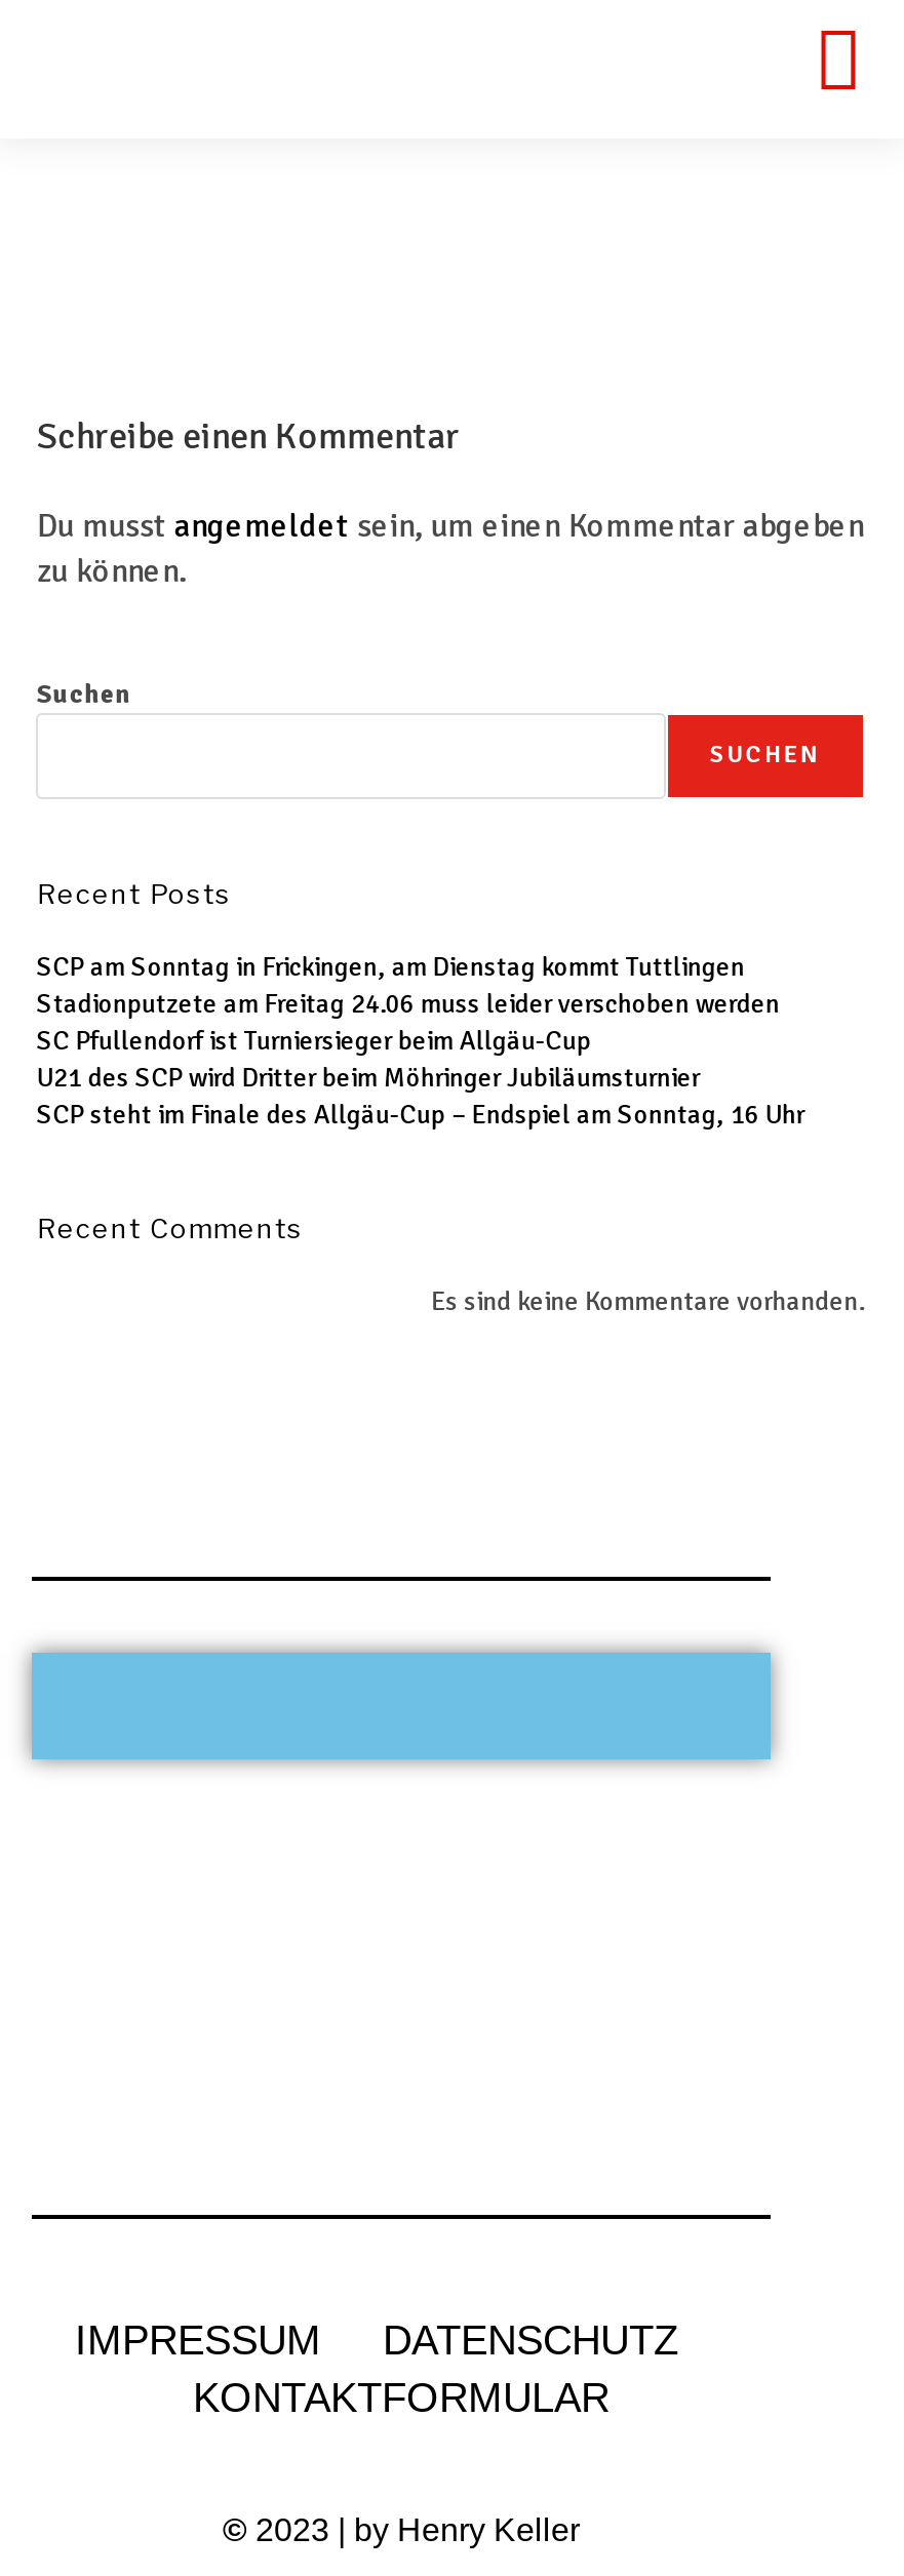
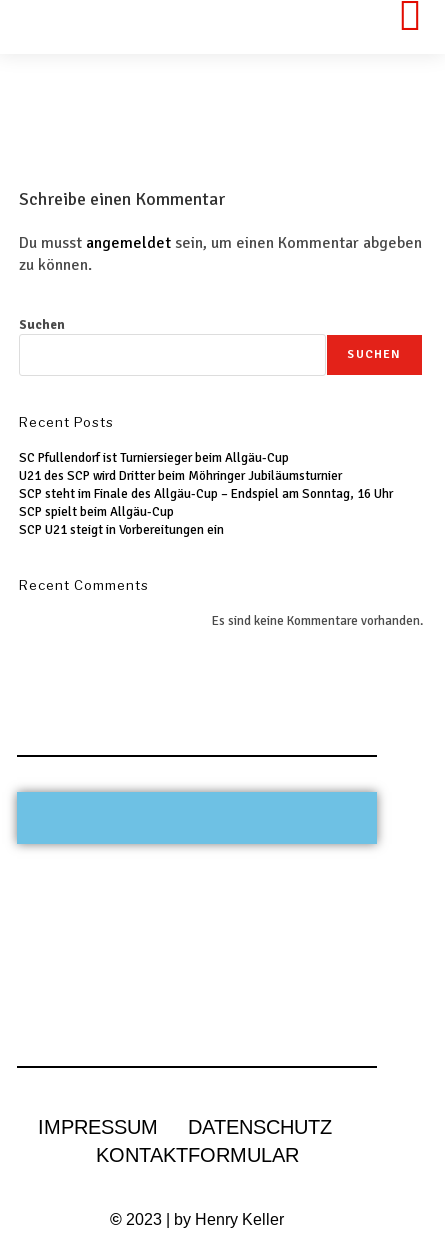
- SCP am Sonntag in Frickingen, am Dienstag kommt Tuttlingen
- Stadionputzete am Freitag 24.06 muss leider verschoben werden

moved up: SC Pfullendorf ist Turniersieger beim Allgäu-Cup | U21 des SCP wird Dritter beim Möhringer Jubiläumsturnier | SCP steht im Finale des Allgäu-Cup – Endspiel am Sonntag, 16 Uhr

+ SCP spielt beim Allgäu-Cup
+ SCP U21 steigt in Vorbereitungen ein
